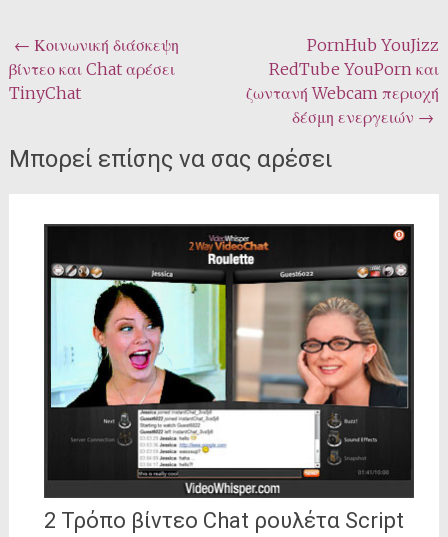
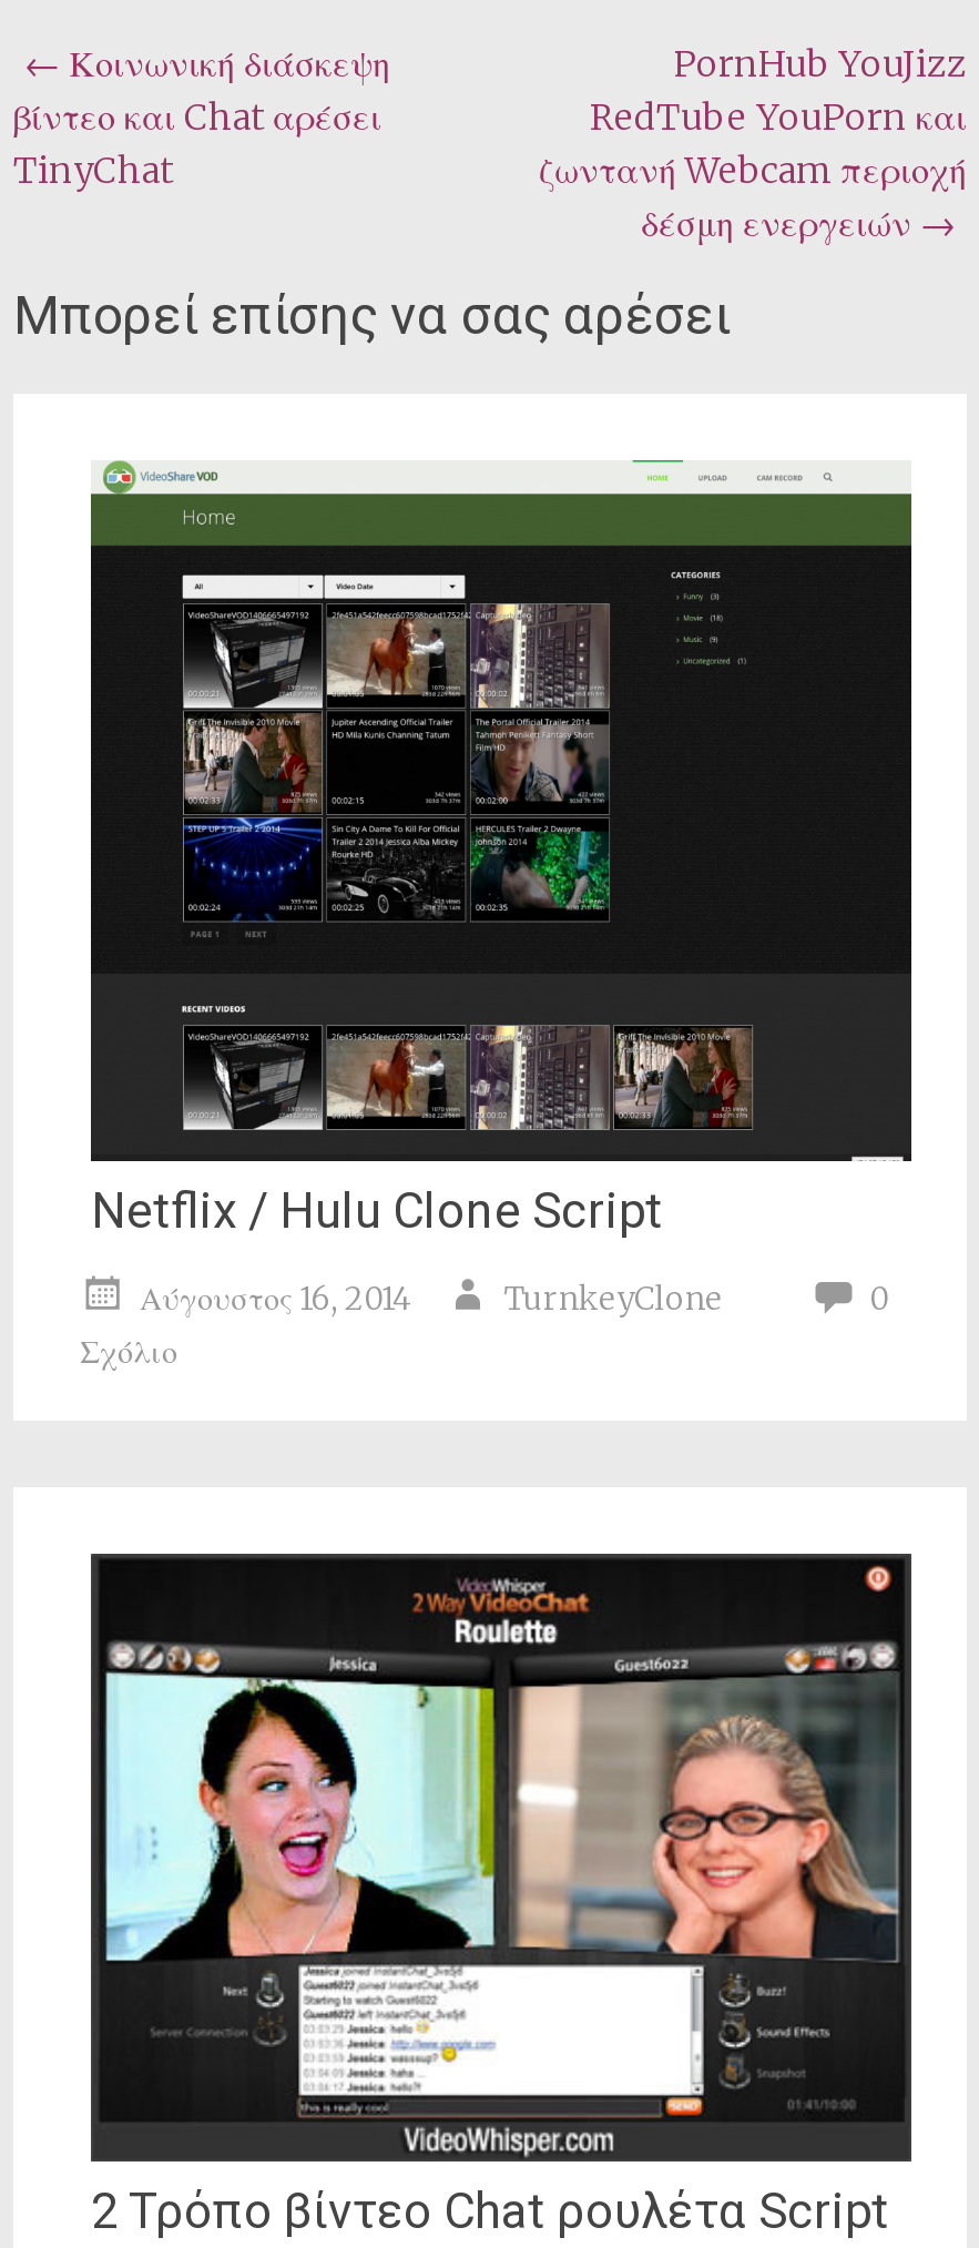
+ [image]
+ Netflix / Hulu Clone Script
+ Αύγουστος 16, 2014
+ TurnkeyClone
+ 0
+ Σχόλιο
